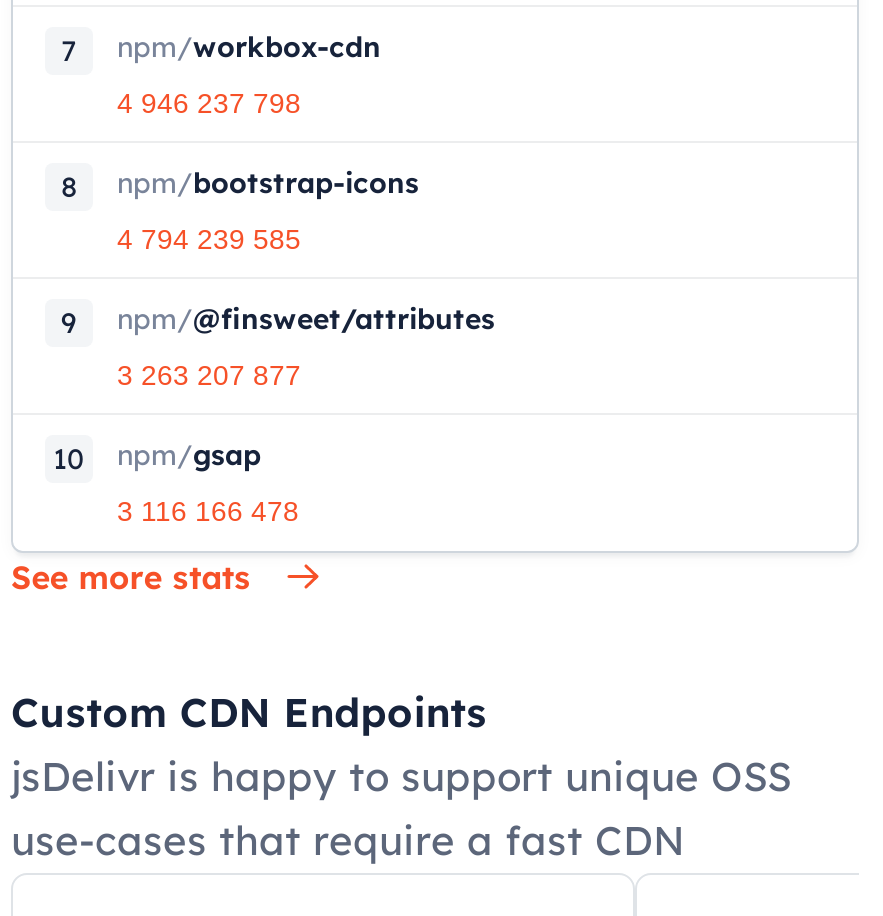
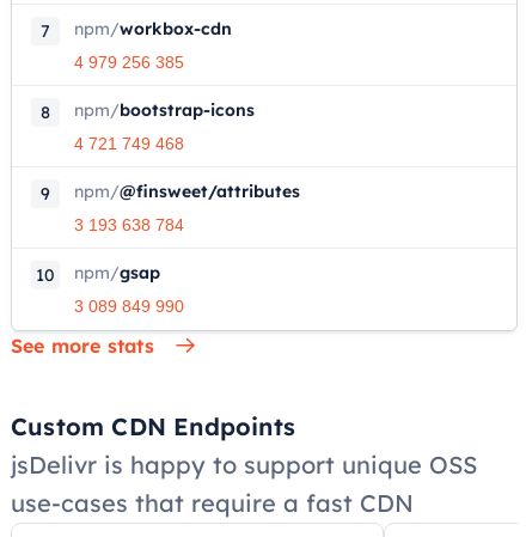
- 4 946 237 798
+ 4 979 256 385

- 4 794 239 585
+ 4 721 749 468

- 3 263 207 877
+ 3 193 638 784

- 3 116 166 478
+ 3 089 849 990
